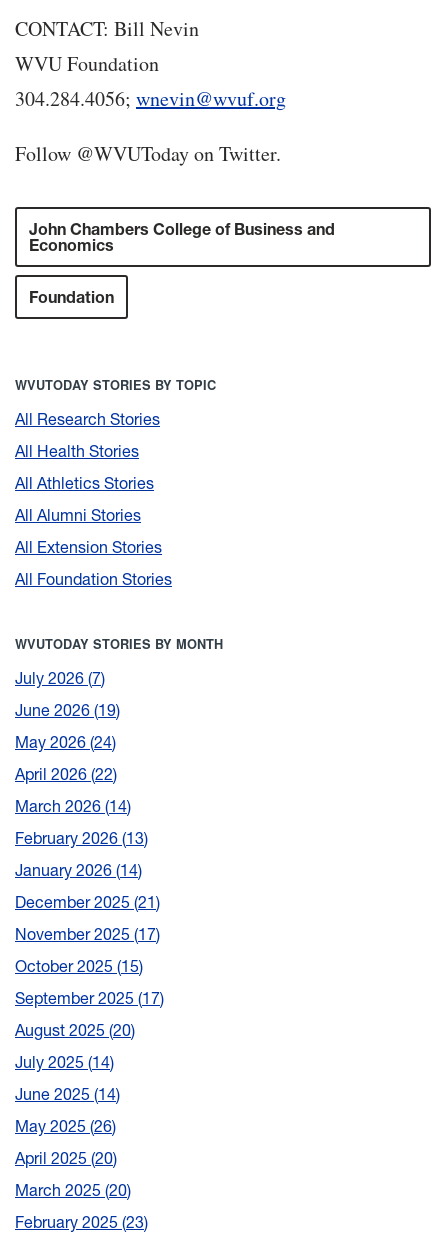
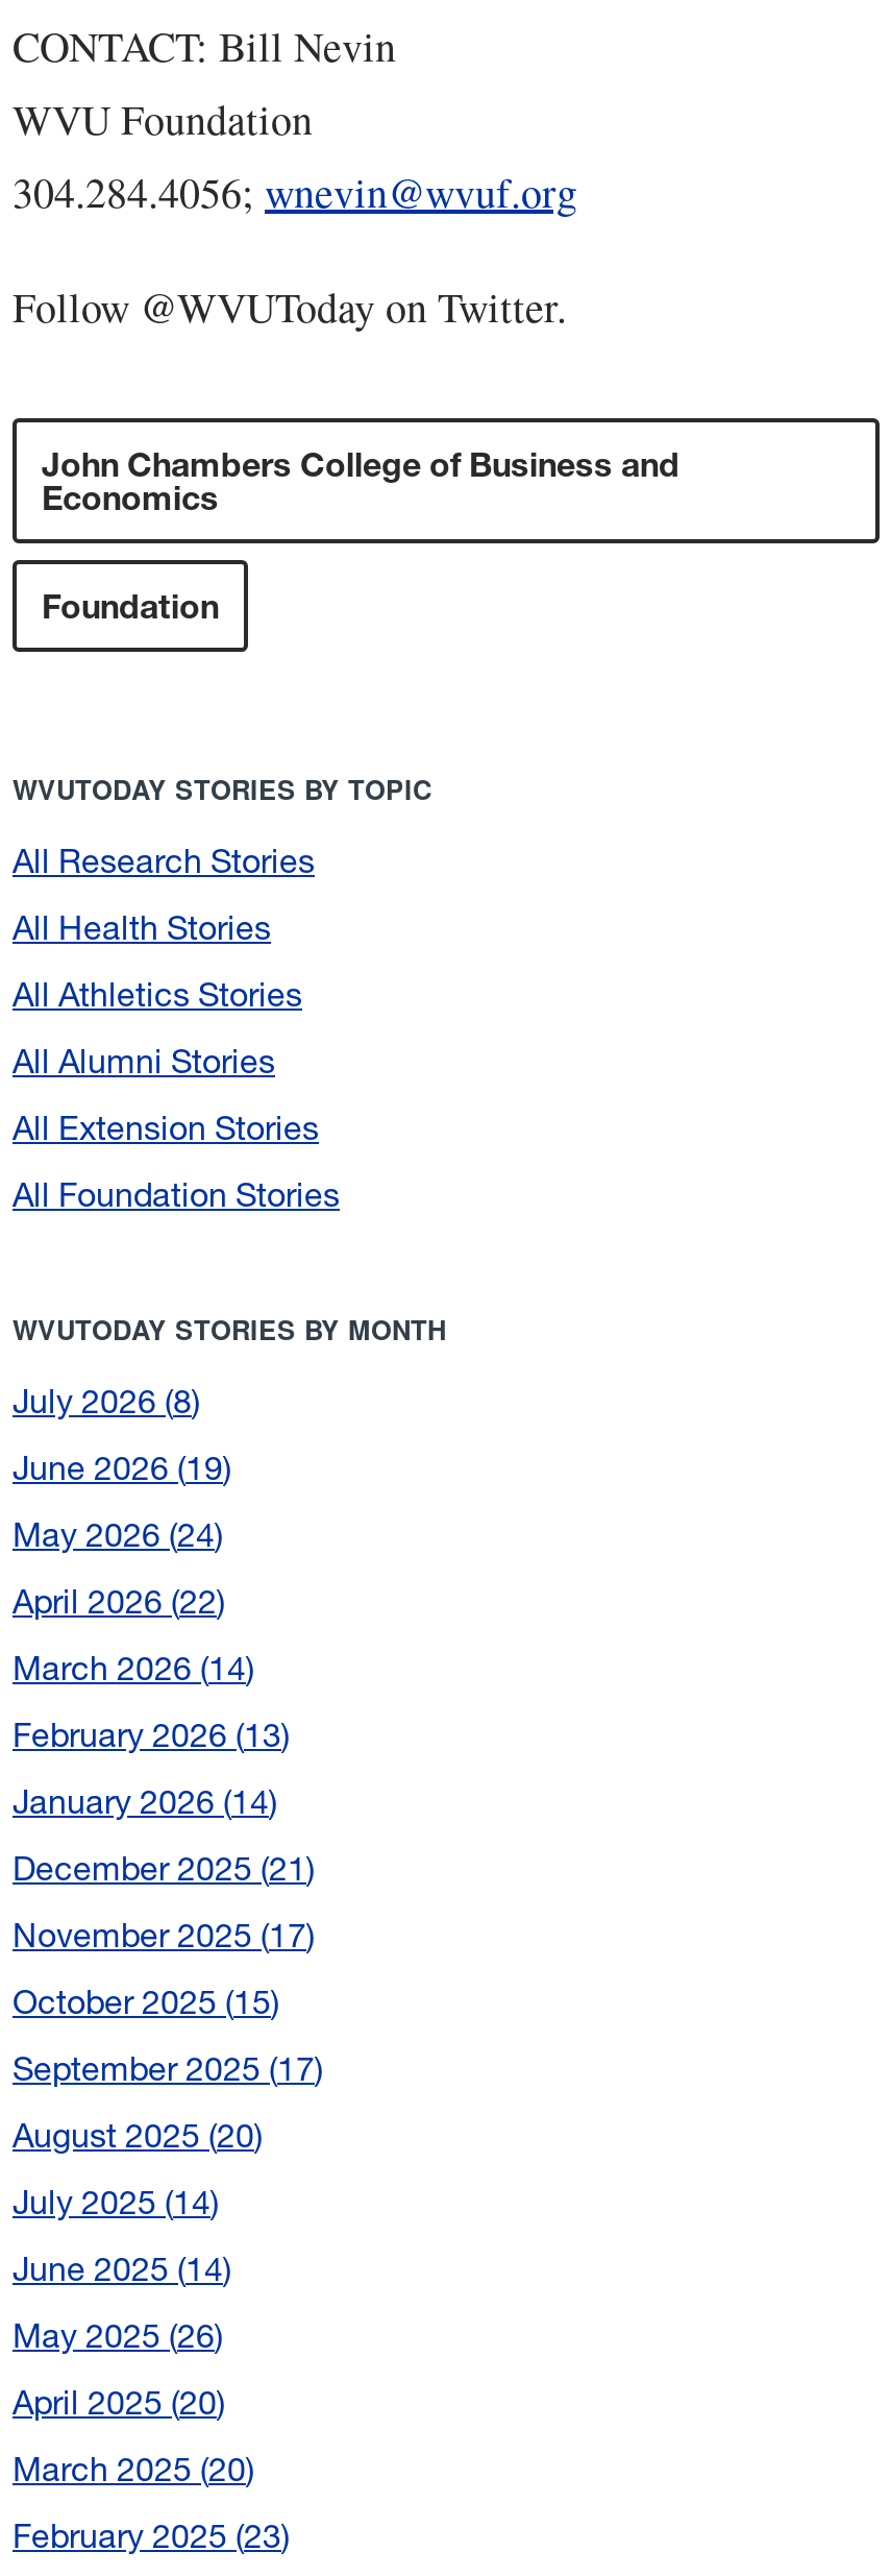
- July 2026 7
+ July 2026 8
